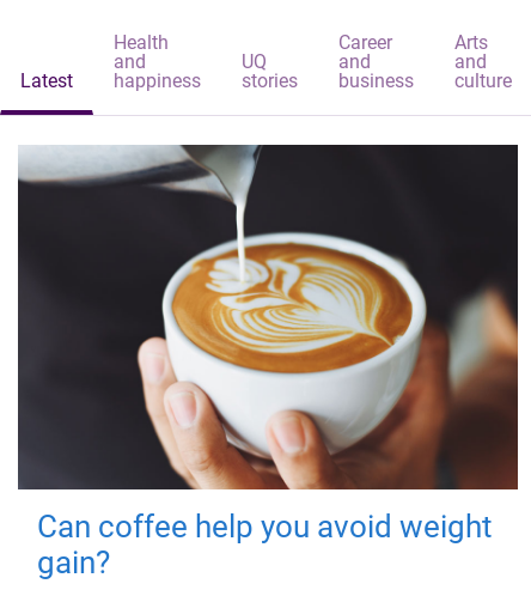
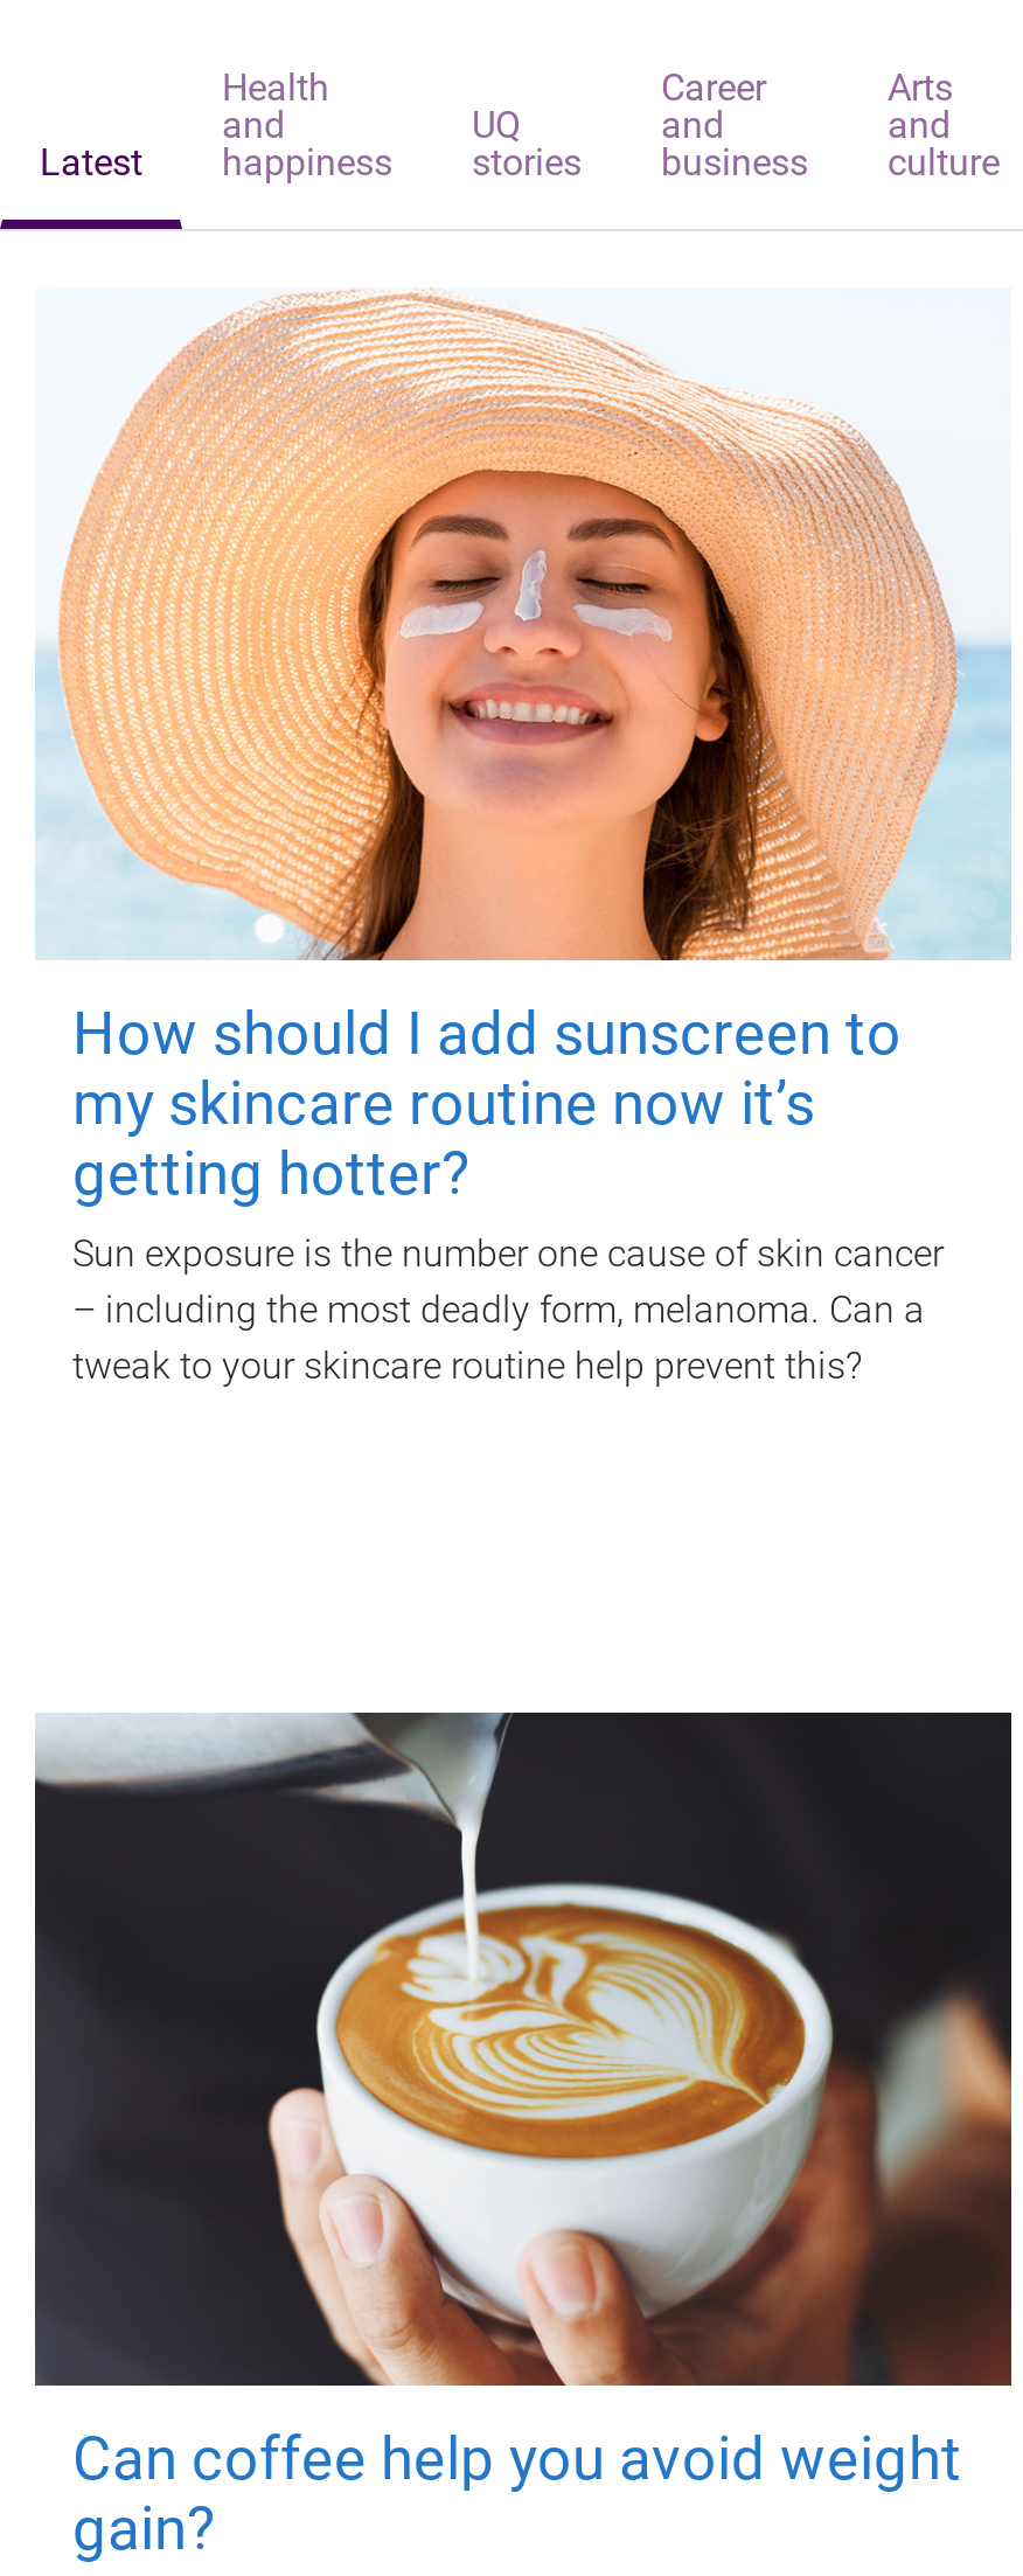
+ [image]
+ How should I add sunscreen to
+ my skincare routine now it’s
+ getting hotter?
+ Sun exposure is the number one cause of skin cancer
+ – including the most deadly form, melanoma. Can a
+ tweak to your skincare routine help prevent this?
